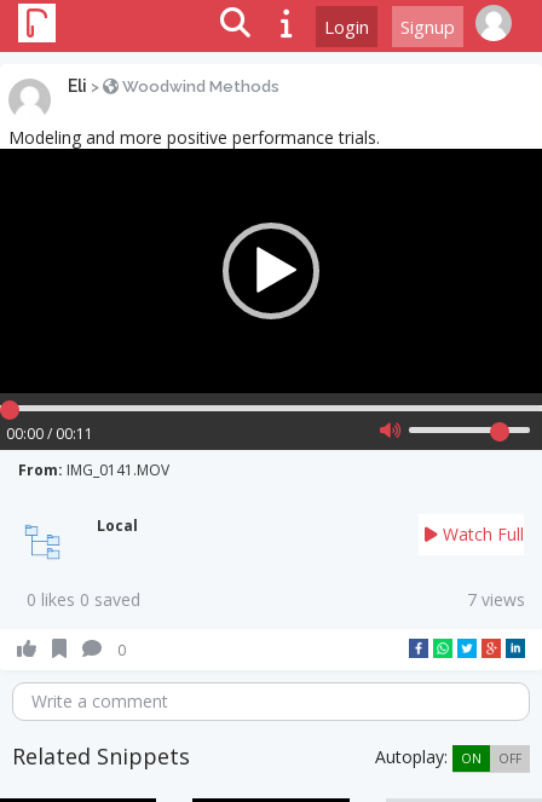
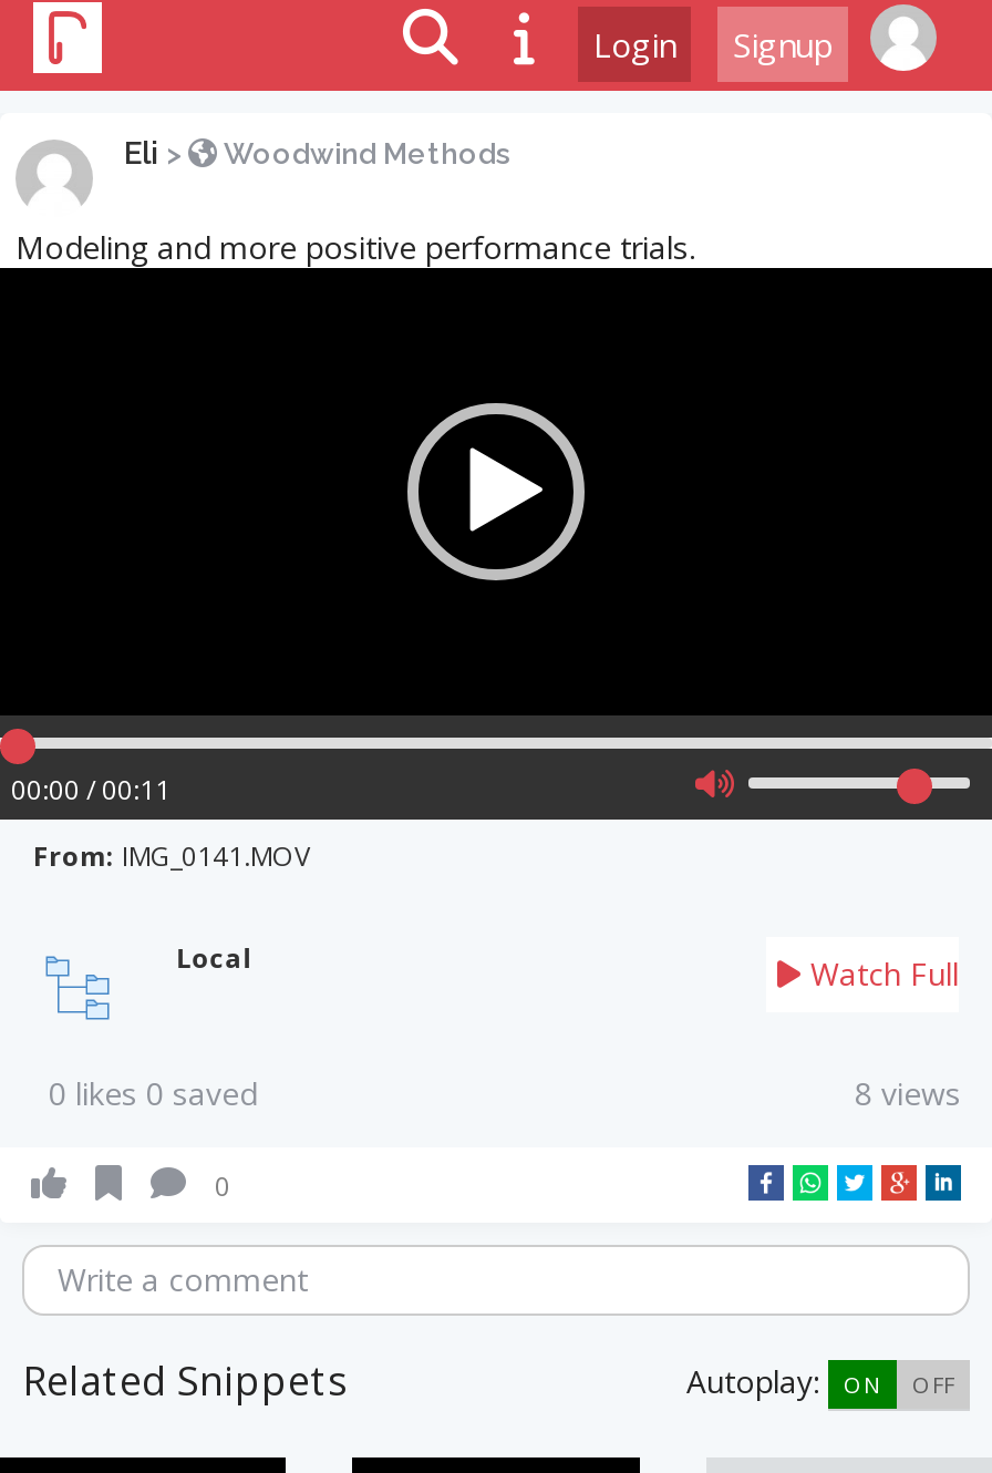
- 7 views
+ 8 views
